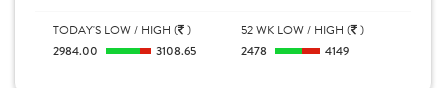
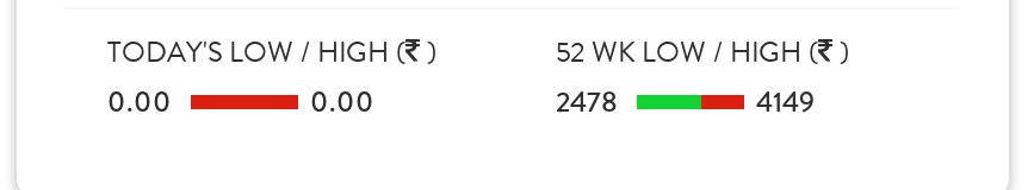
- 2984.00
+ 0.00

- 3108.65
+ 0.00
